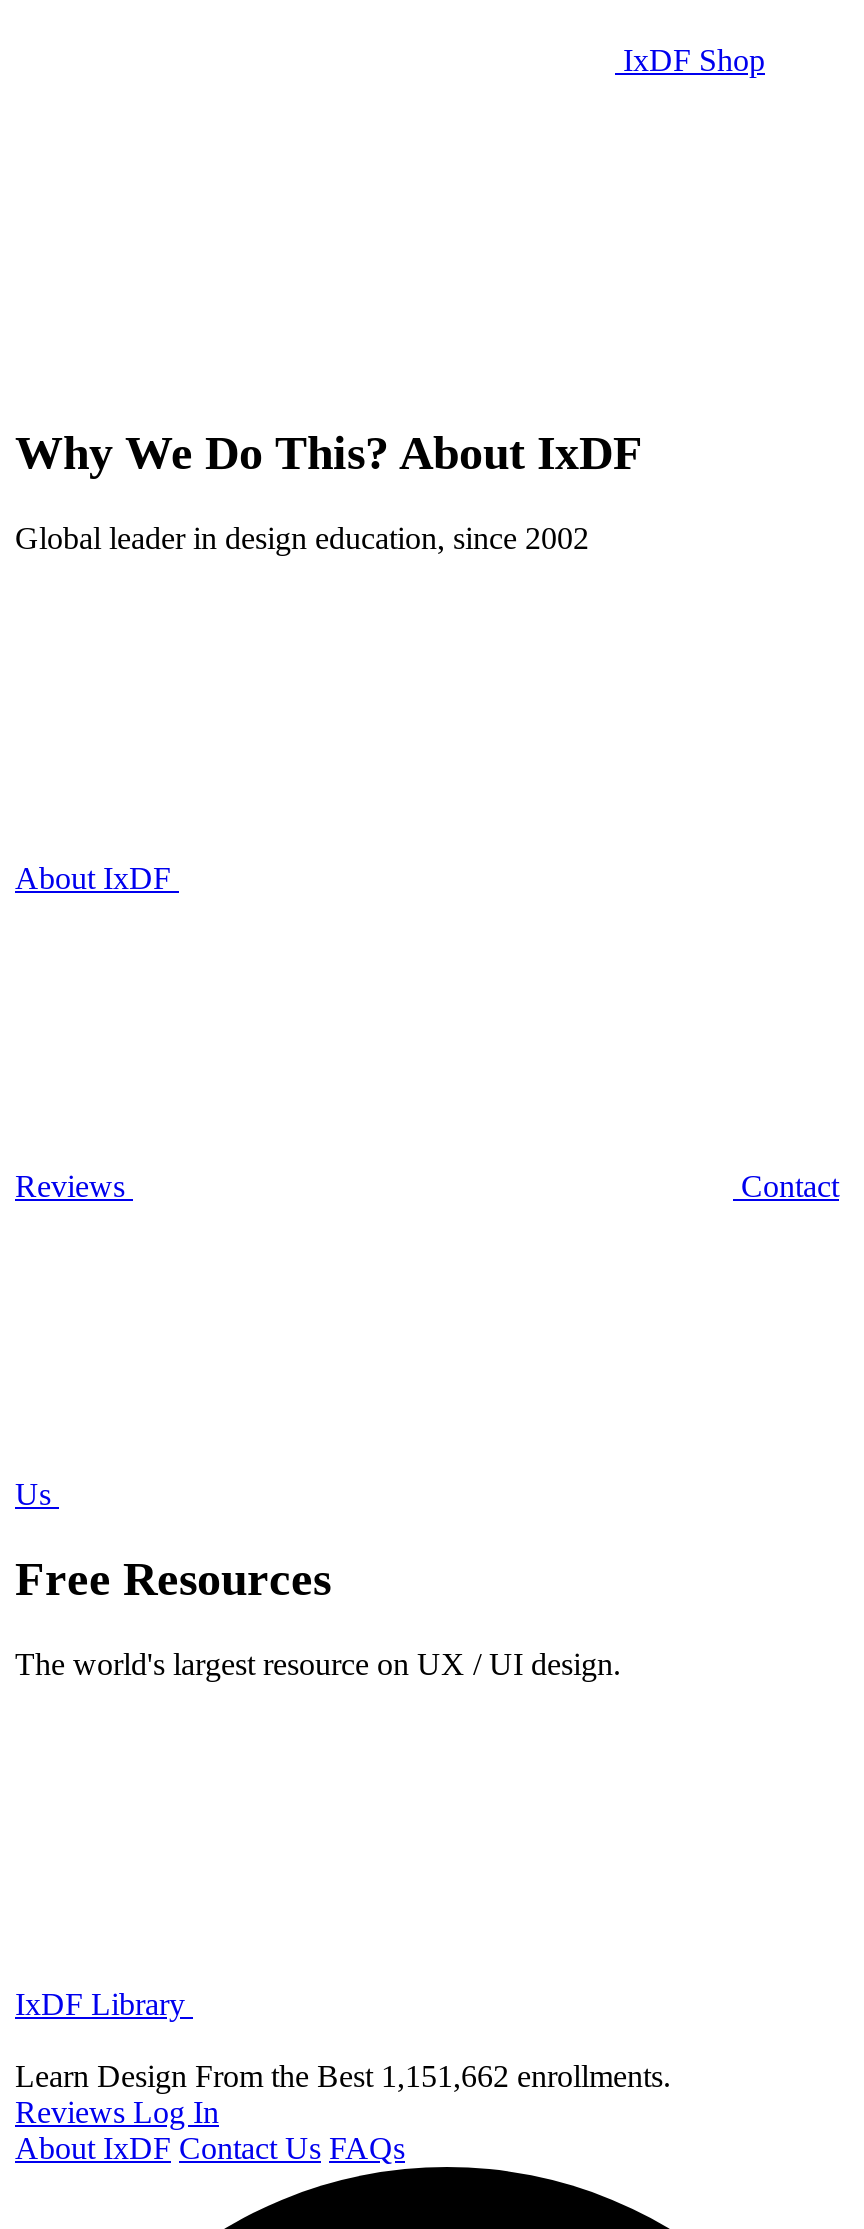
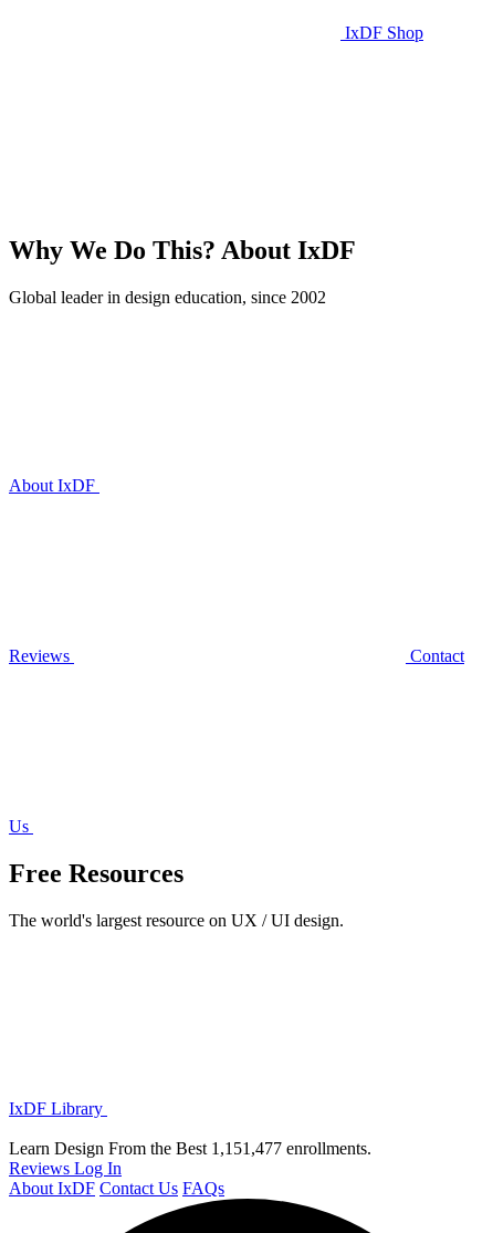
- Learn Design From the Best 1,151,662 enrollments.
+ Learn Design From the Best 1,151,477 enrollments.
